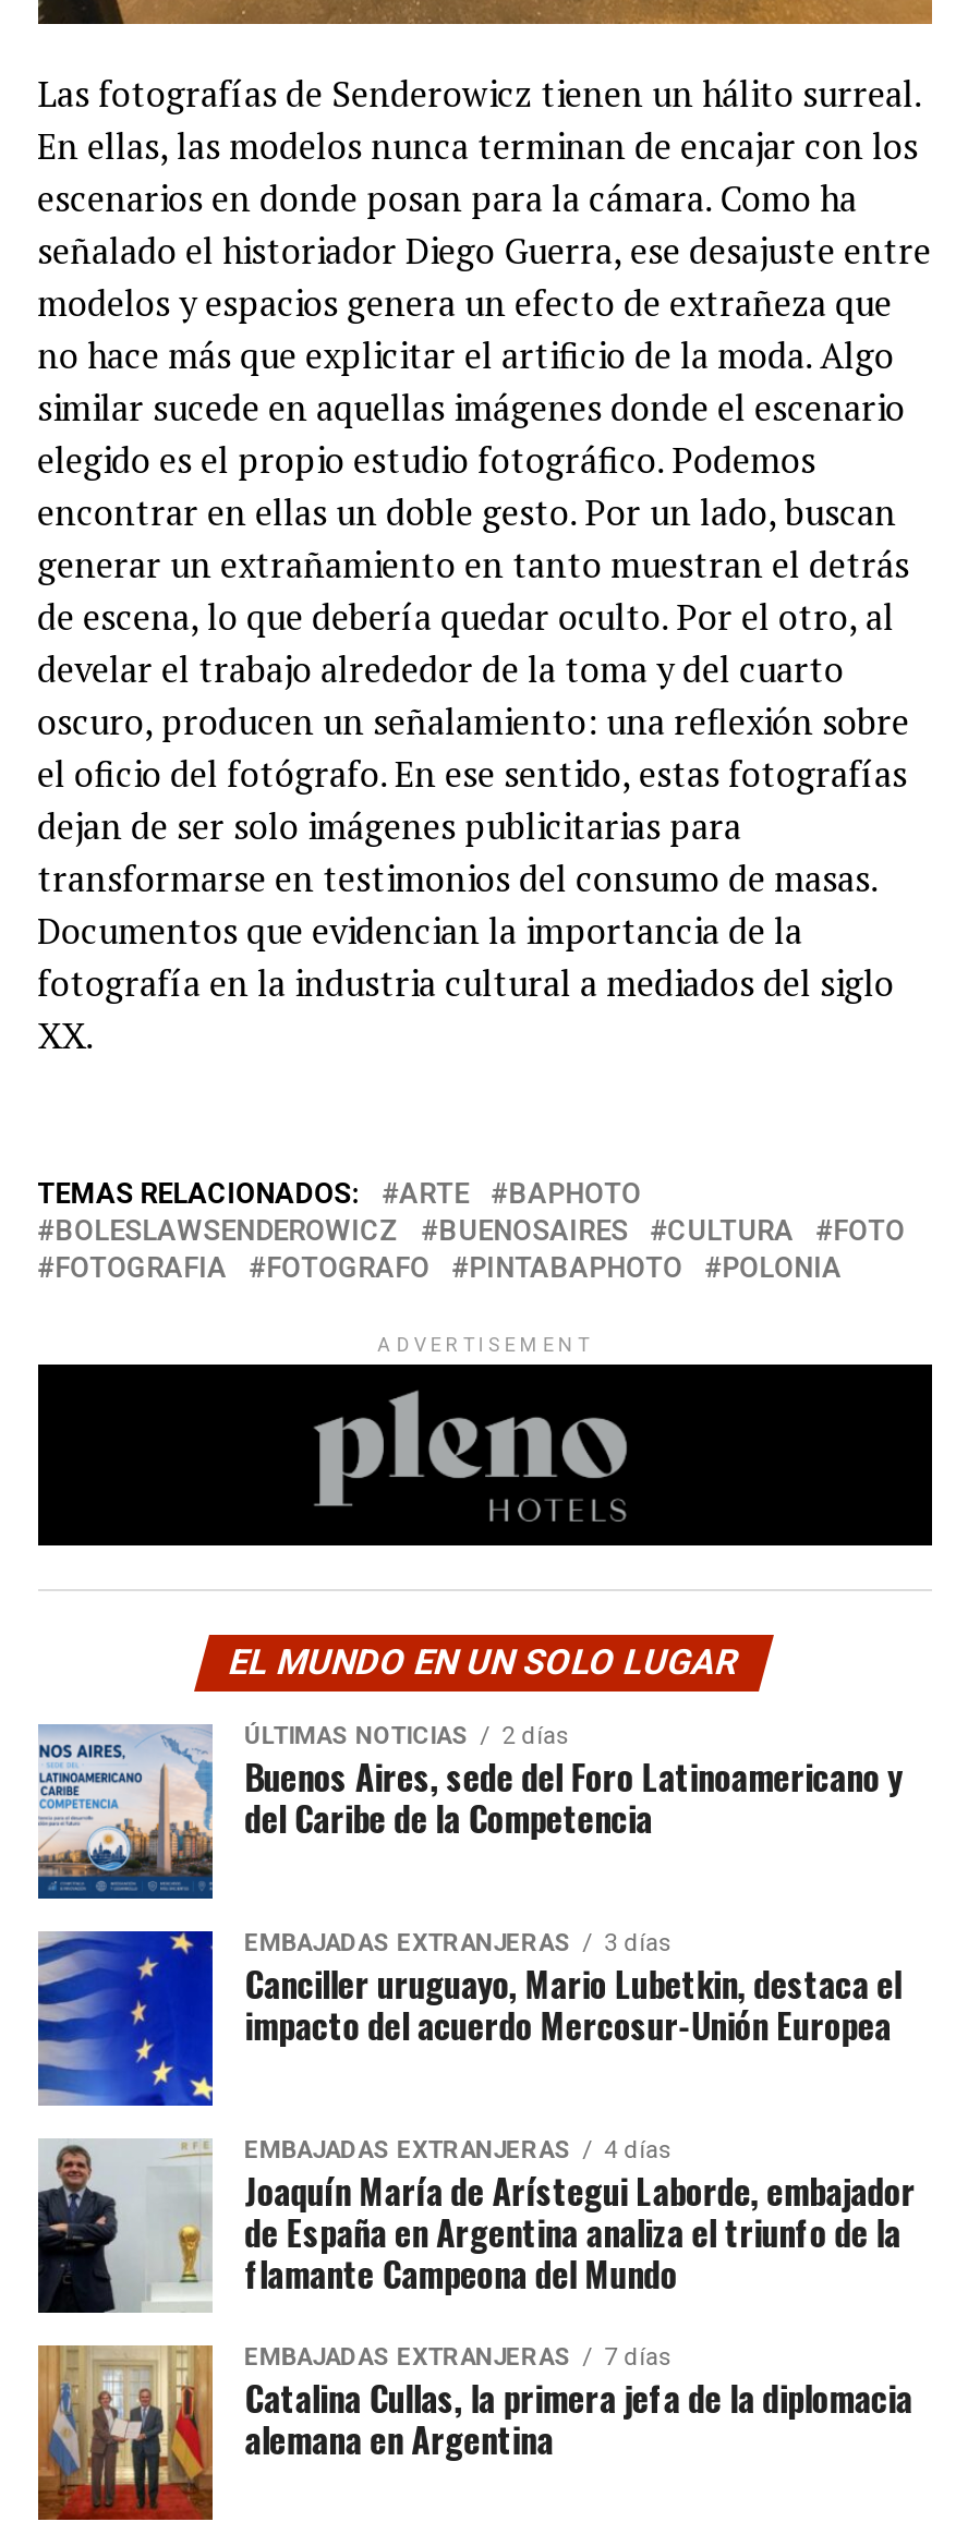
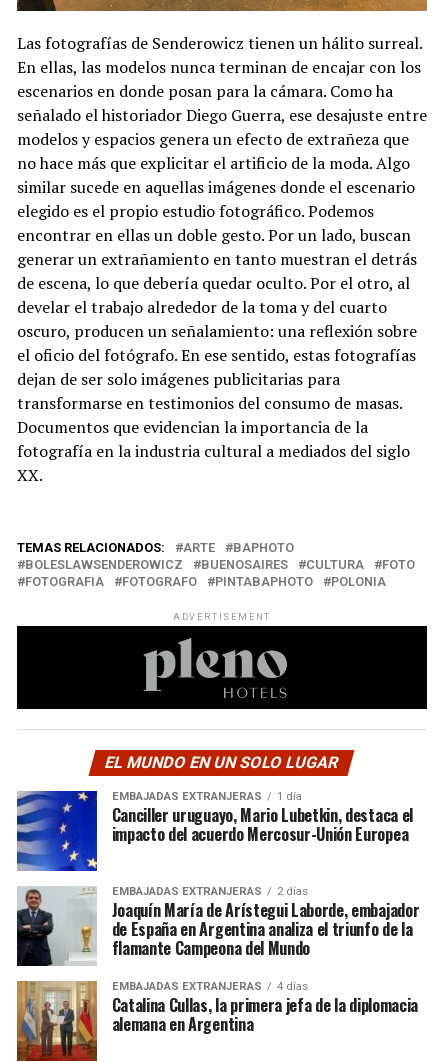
- [image]
- ÚLTIMAS NOTICIAS
- 2 días
- Buenos Aires, sede del Foro Latinoamericano y
- del Caribe de la Competencia

- EMBAJADAS EXTRANJERAS 3 días
+ EMBAJADAS EXTRANJERAS 1 día

- EMBAJADAS EXTRANJERAS 4 días
+ EMBAJADAS EXTRANJERAS 2 días

- EMBAJADAS EXTRANJERAS 7 días
+ EMBAJADAS EXTRANJERAS 4 días
